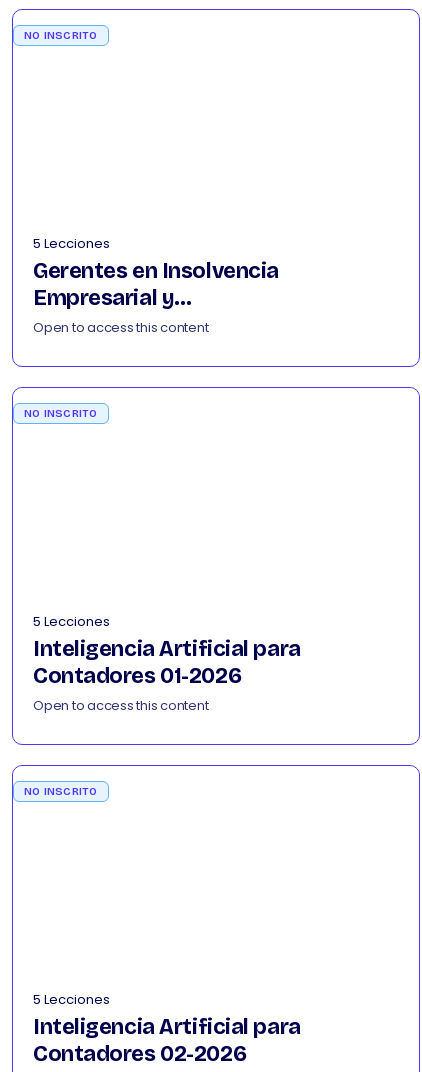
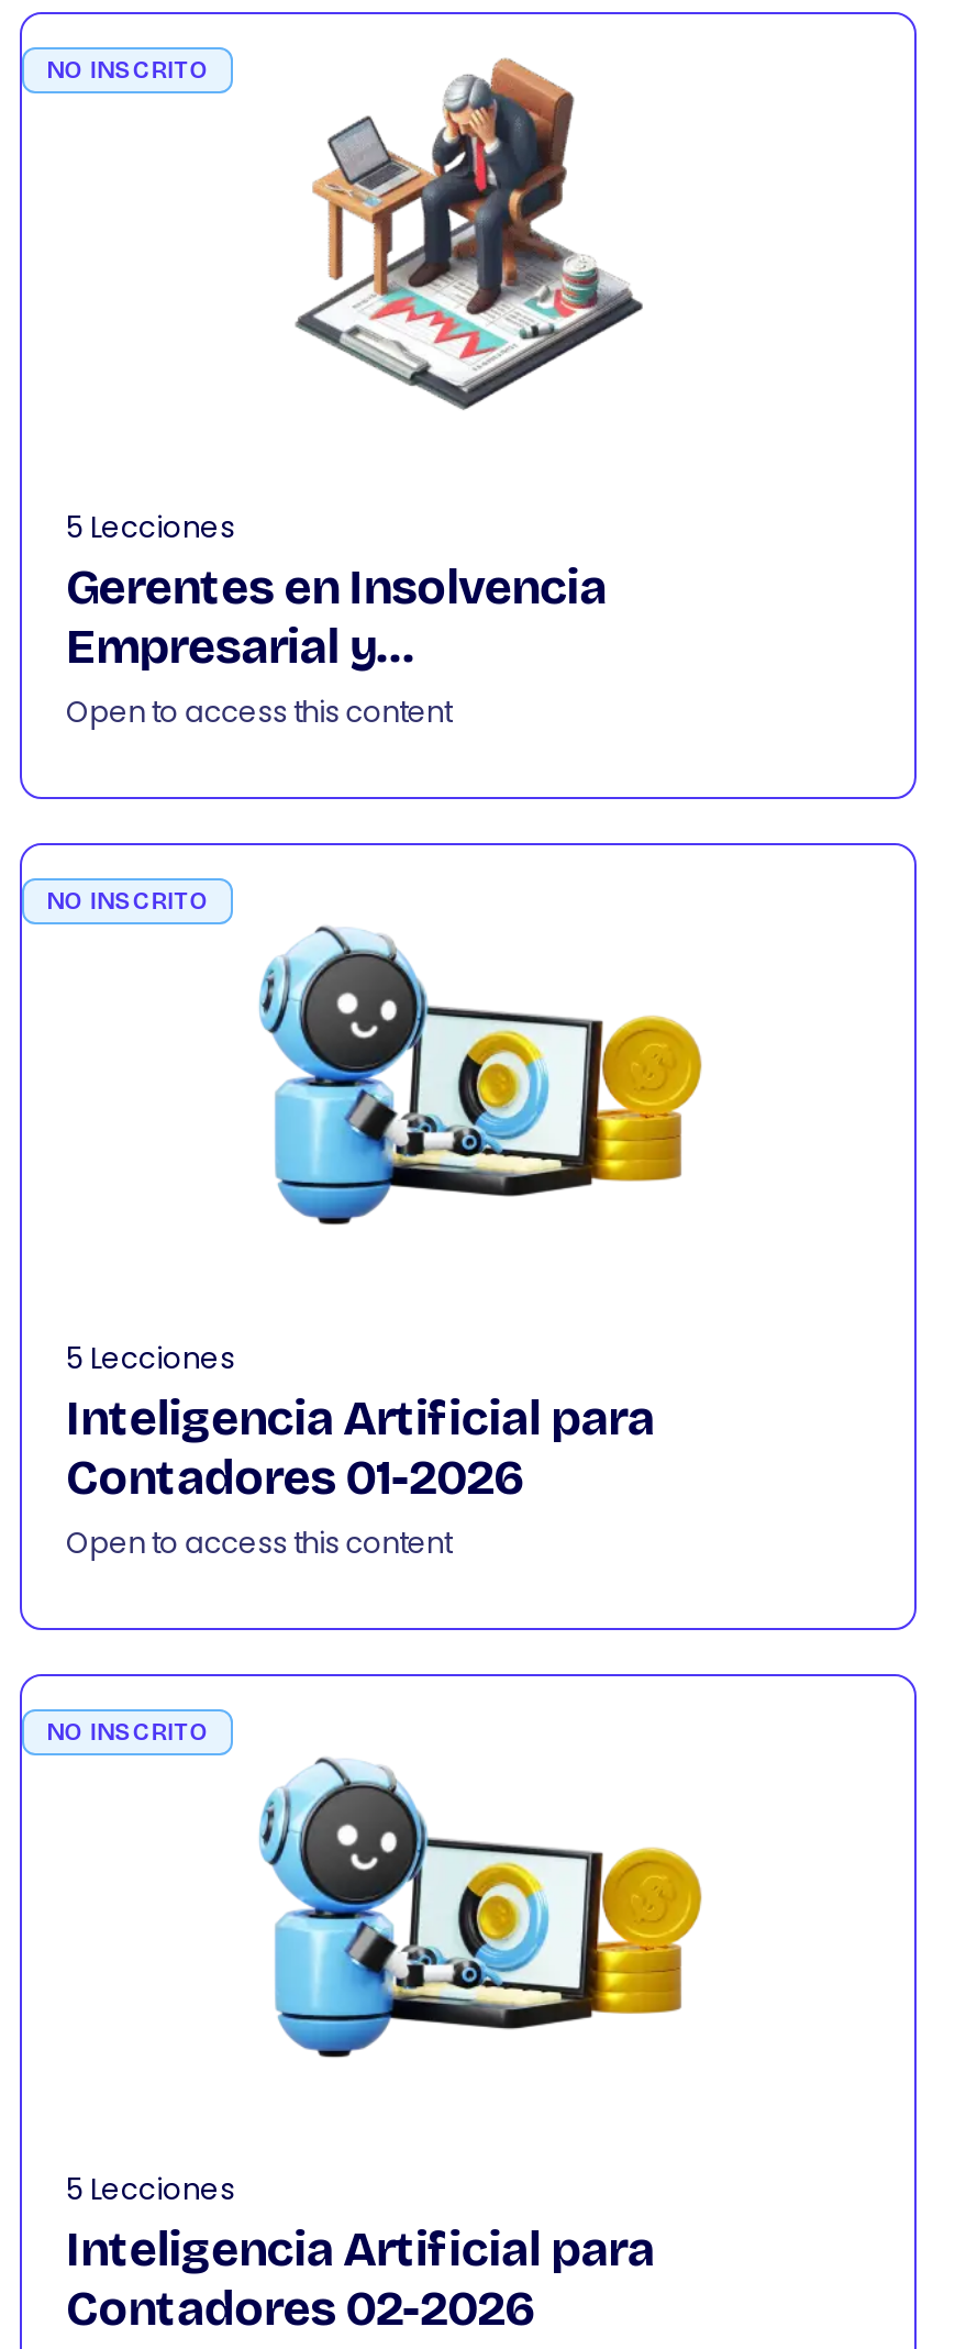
+ [image]

+ [image]

+ [image]
